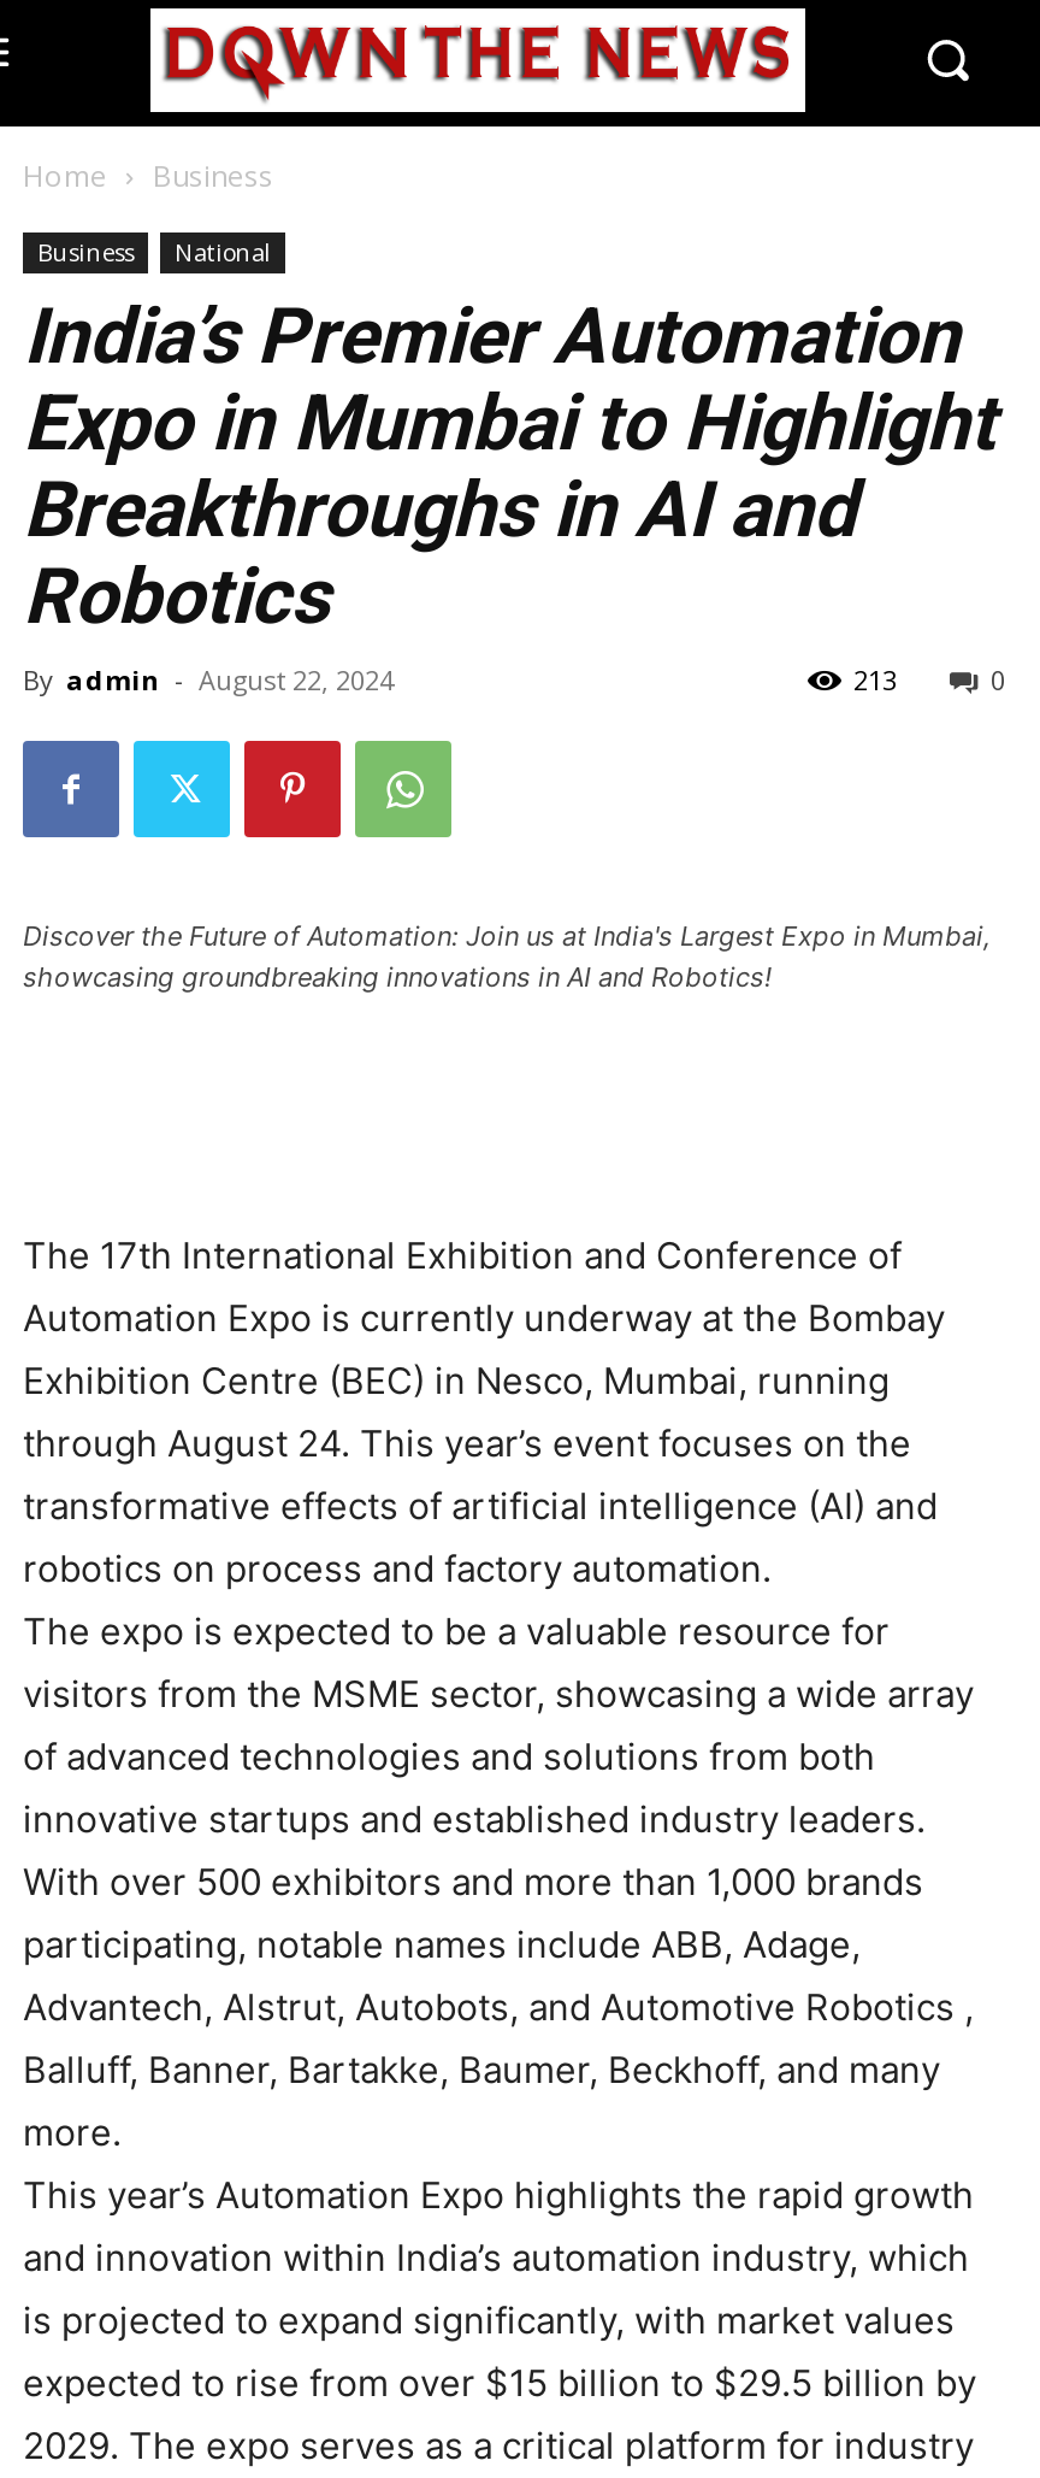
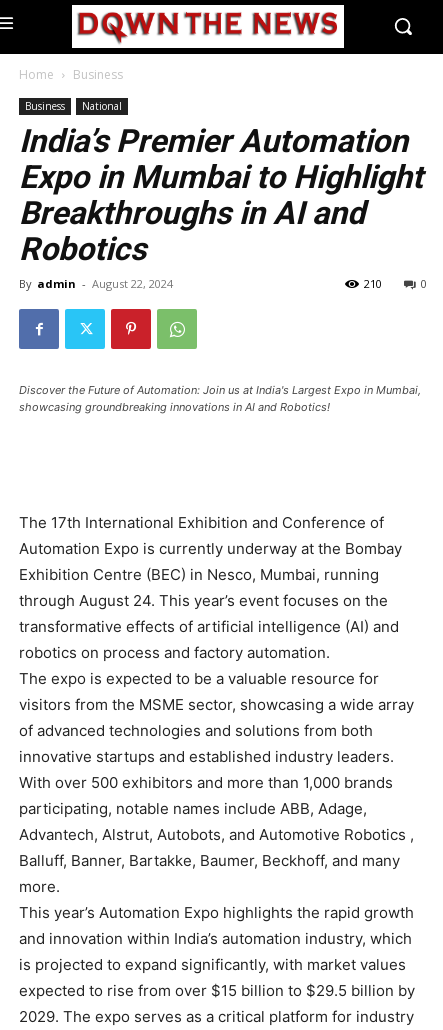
- 213
+ 210
